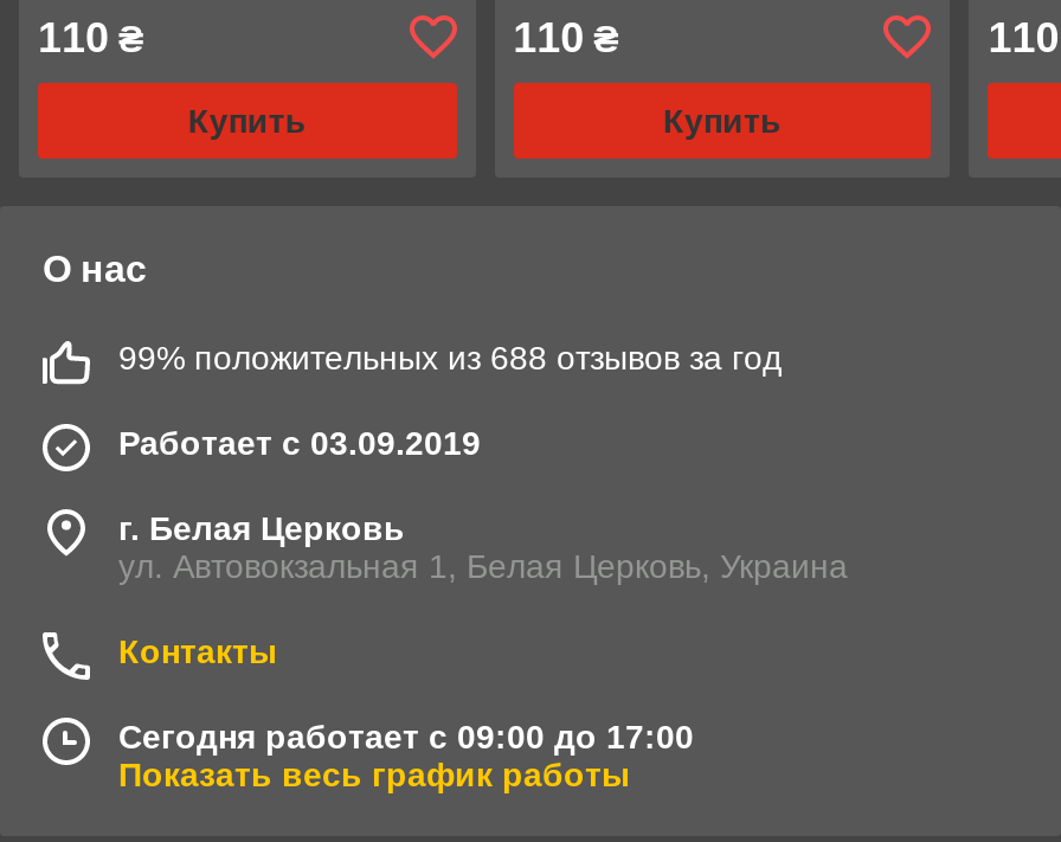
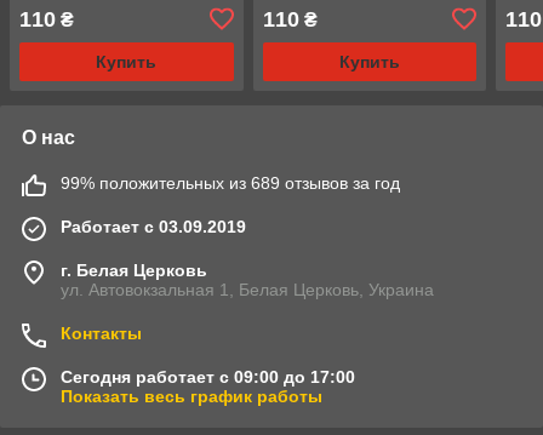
- 99% положительных из 688 отзывов за год
+ 99% положительных из 689 отзывов за год
